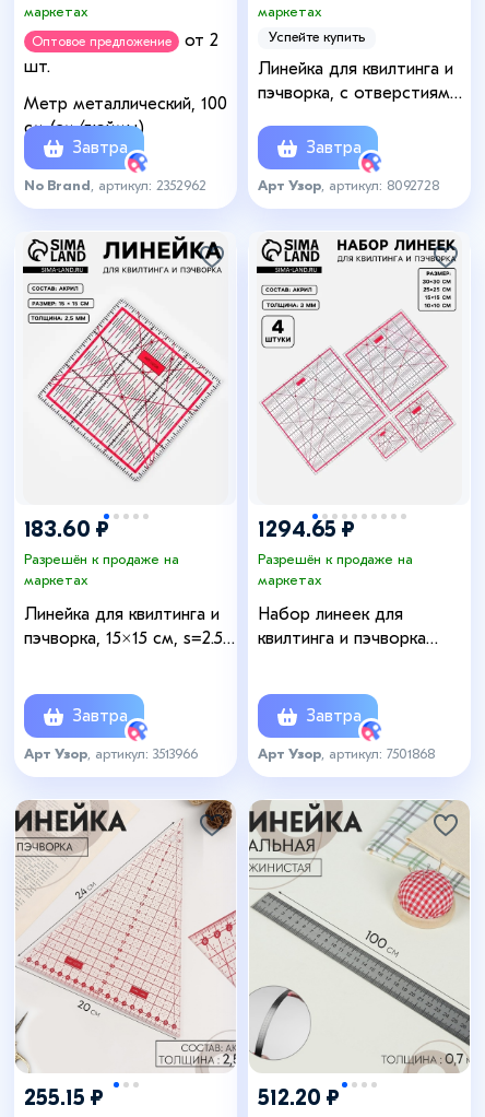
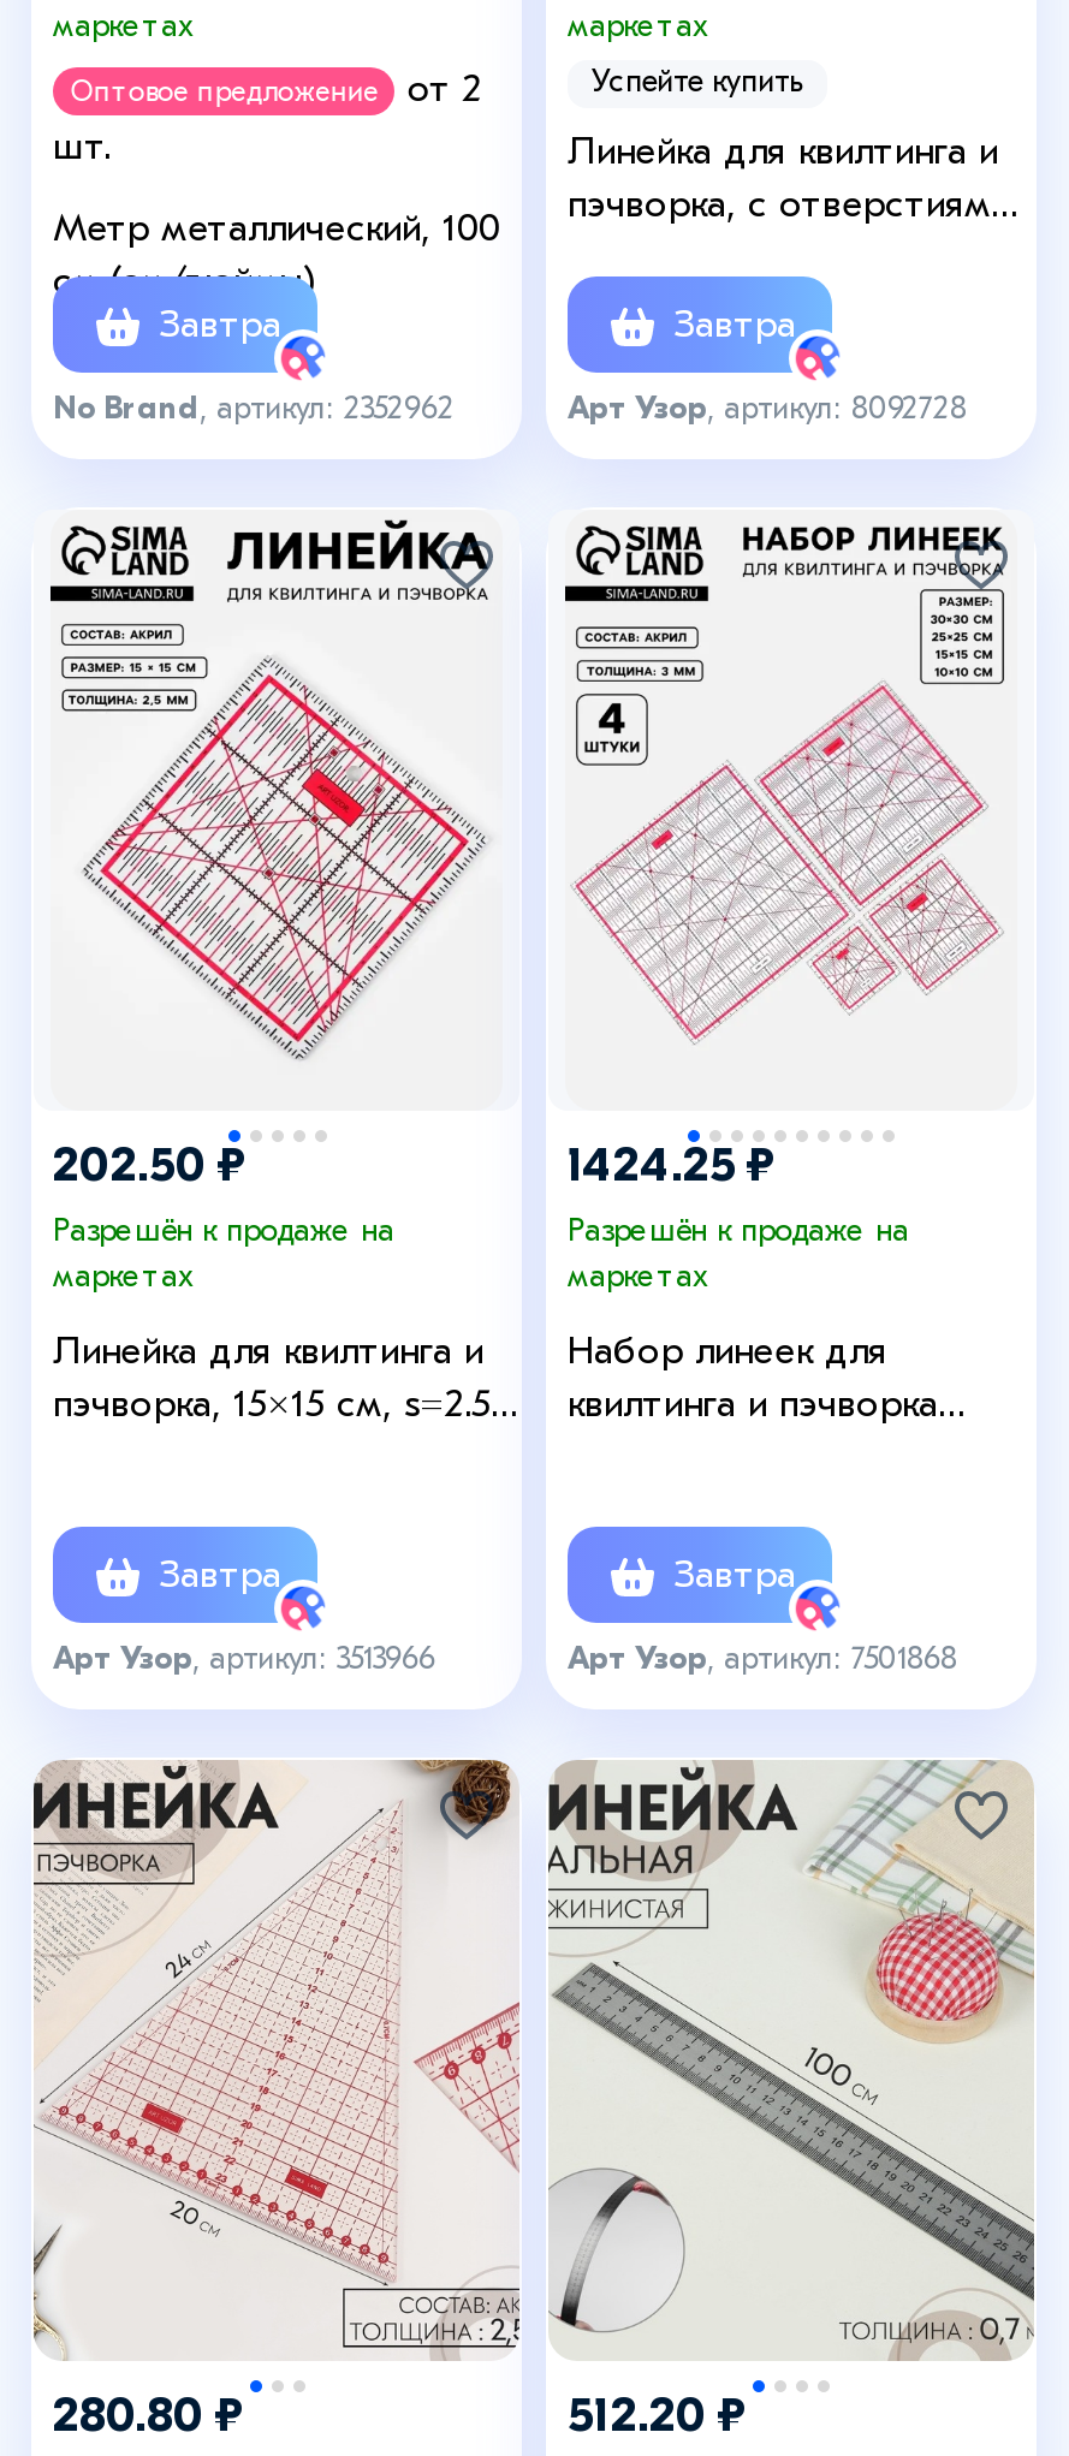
- 183.60 ₽
+ 202.50 ₽

- 1294.65 ₽
+ 1424.25 ₽

- 255.15 ₽
+ 280.80 ₽
